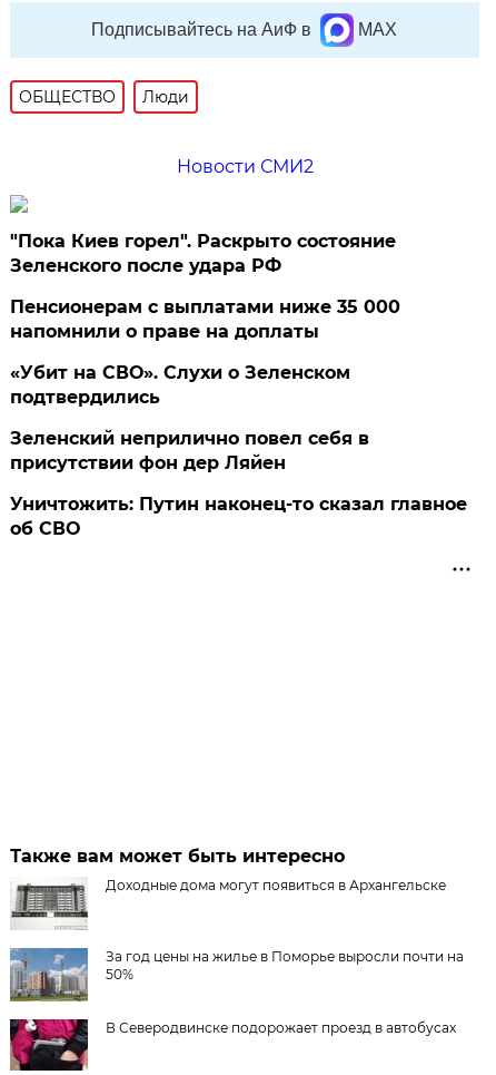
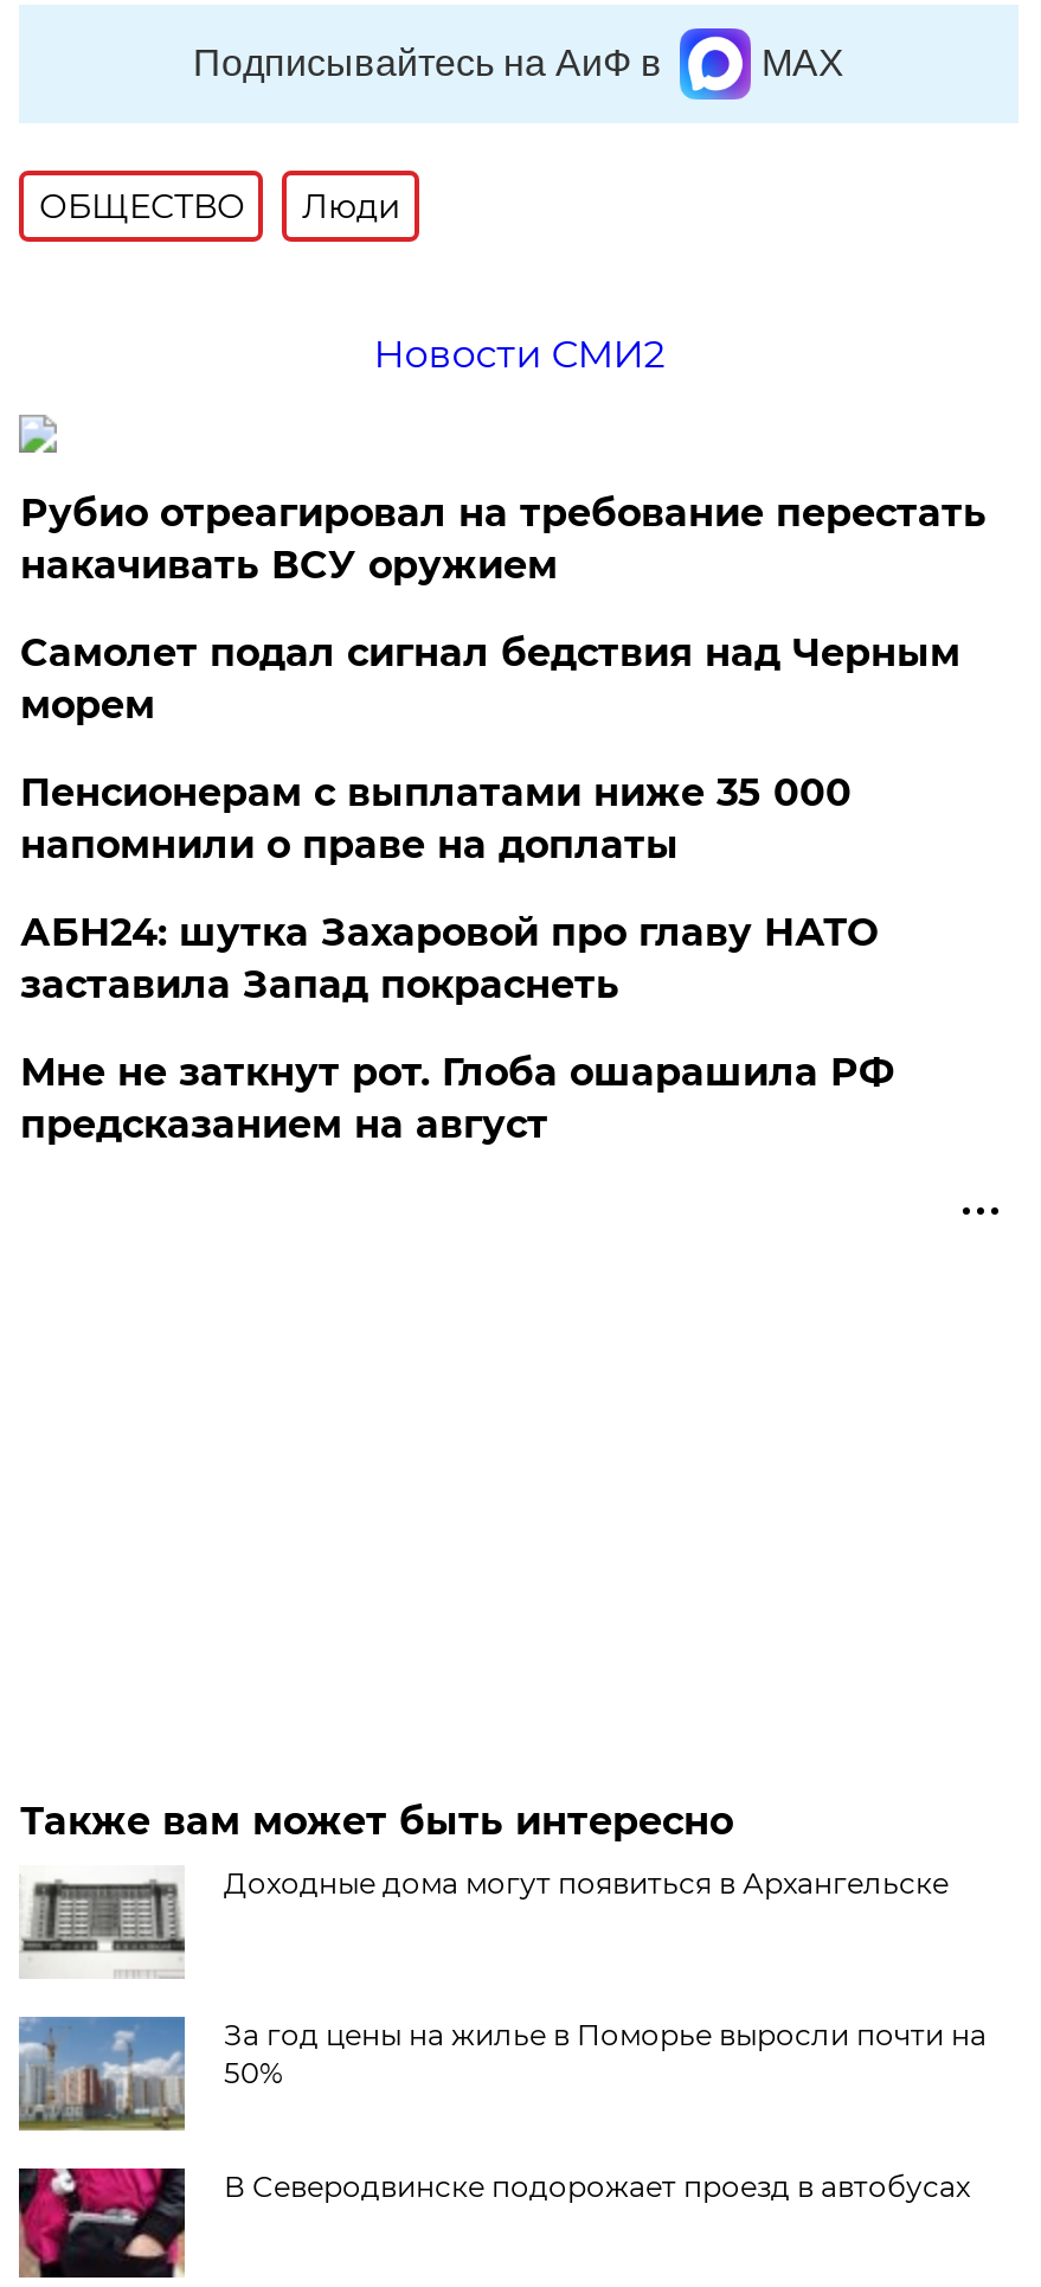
- "Пока Киев горел". Раскрыто состояние
- Зеленского после удара РФ
+ Рубио отреагировал на требование перестать
+ накачивать ВСУ оружием
+ Самолет подал сигнал бедствия над Черным
+ морем

moved down: Пенсионерам с выплатами ниже 35 000 | напомнили о праве на доплаты

- «Убит на СВО». Слухи о Зеленском
- подтвердились
- Зеленский неприлично повел cебя в
- присутствии фон дер Ляйен
- Уничтожить: Путин наконец-то сказал главное
- об СВО
+ АБН24: шутка Захаровой про главу НАТО
+ заставила Запад покраснеть
+ Мне не заткнут рот. Глоба ошарашила РФ
+ предсказанием на август
